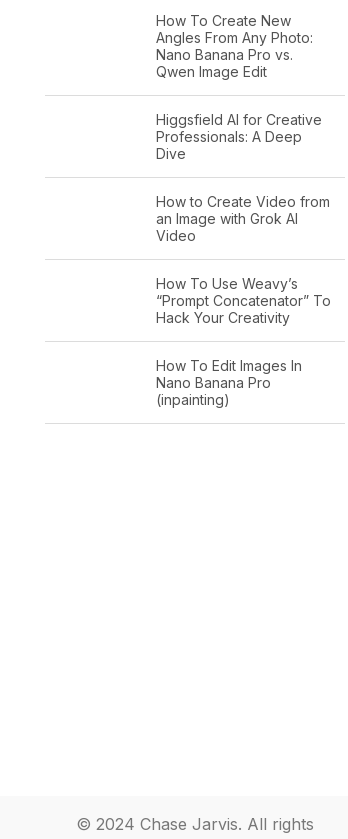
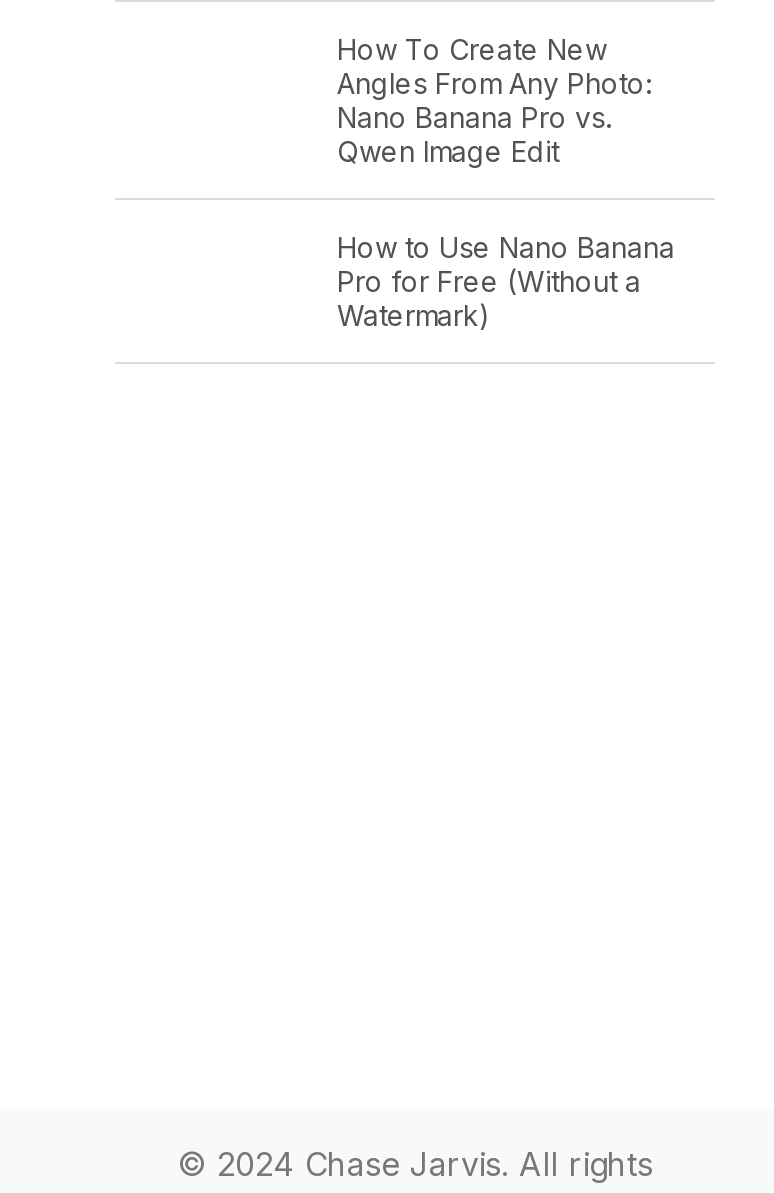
- Higgsfield AI for Creative
- Professionals: A Deep
- Dive
- How to Create Video from
- an Image with Grok AI
- Video
- How To Use Weavy’s
- “Prompt Concatenator” To
- Hack Your Creativity
- How To Edit Images In
- Nano Banana Pro
- (inpainting)
+ How to Use Nano Banana
+ Pro for Free (Without a
+ Watermark)
